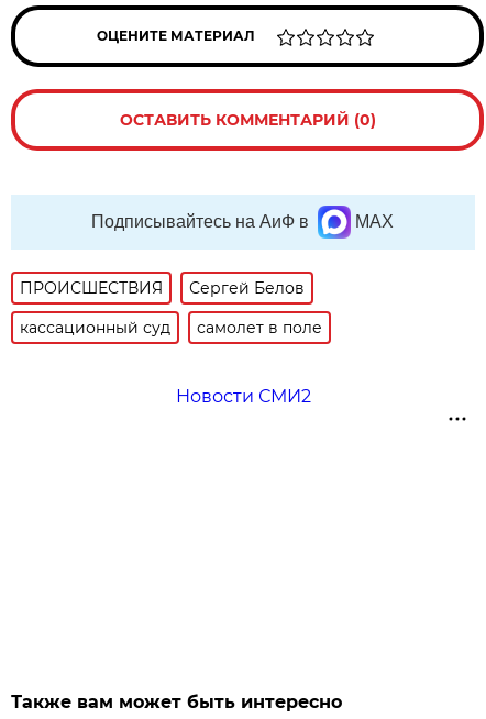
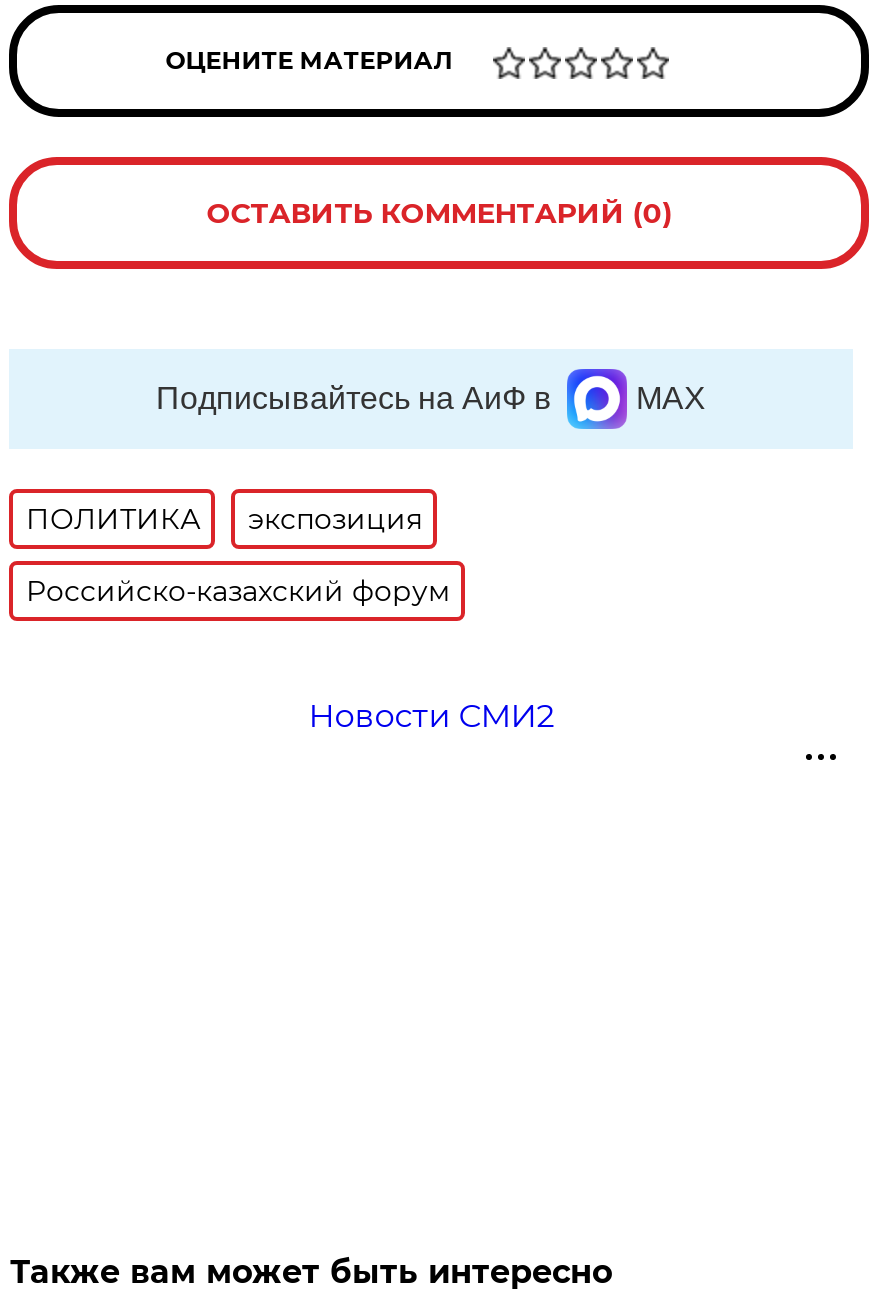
- ПРОИСШЕСТВИЯ
- Сергей Белов
+ ПОЛИТИКА
+ экспозиция

- кассационный суд
- самолет в поле
+ Российско-казахский форум
